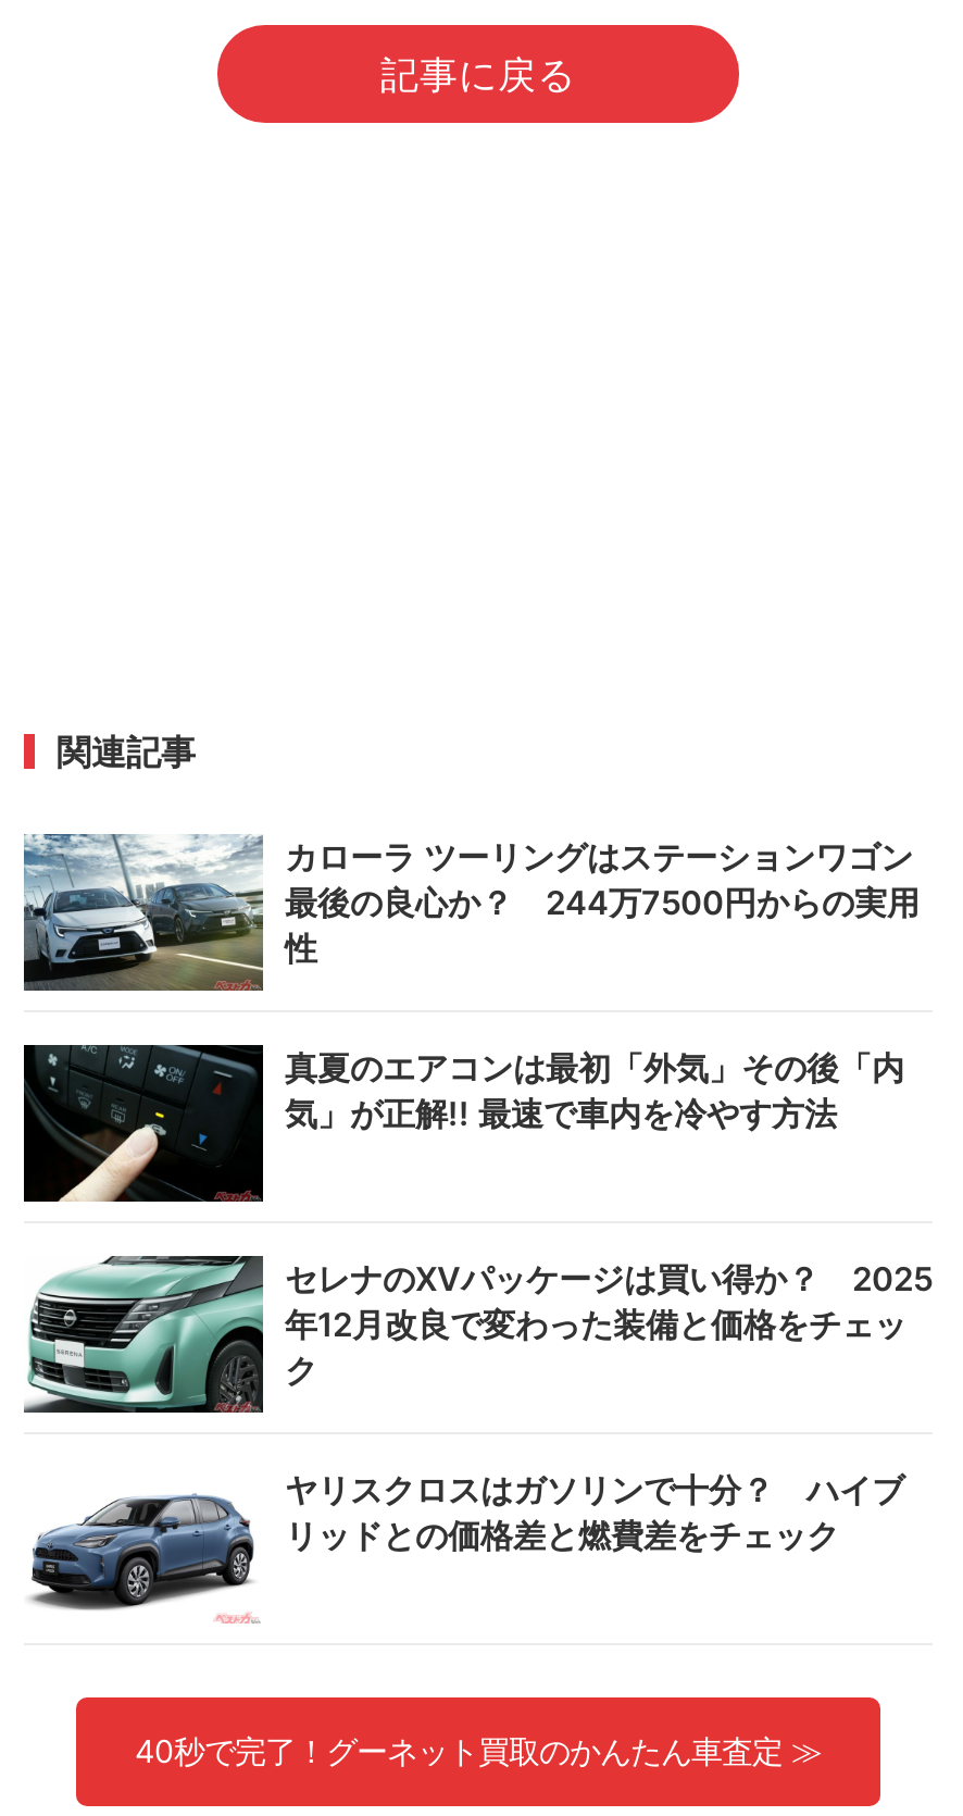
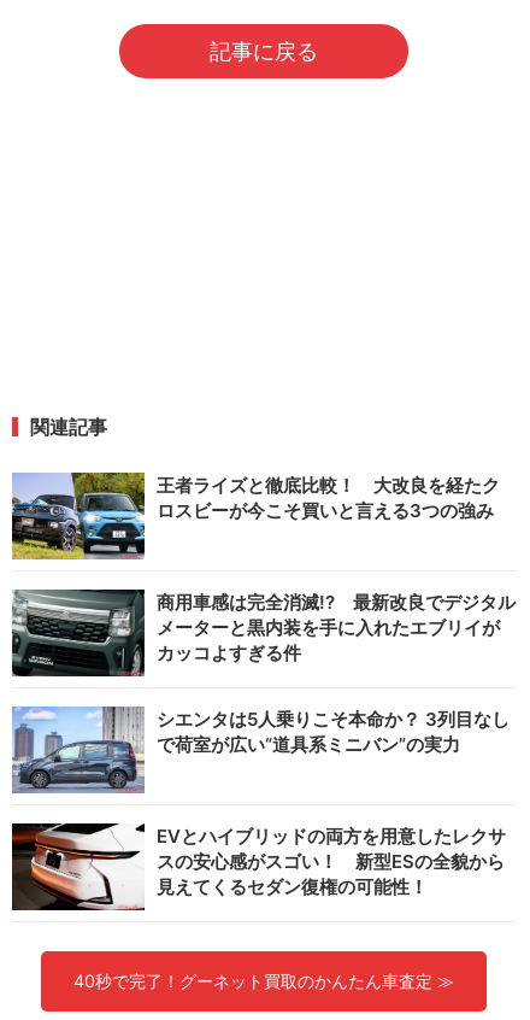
- [image]
- カローラ ツーリングはステーションワゴン
- 最後の良心か？ 244万7500円からの実用
- 性
+ [image]
+ 王者ライズと徹底比較！ 大改良を経たク
+ ロスビーが今こそ買いと言える3つの強み

- [image]
- 真夏のエアコンは最初「外気」その後「内
- 気」が正解!! 最速で車内を冷やす方法
+ [image]
+ 商用車感は完全消滅!? 最新改良でデジタル
+ メーターと黒内装を手に入れたエブリイが
+ カッコよすぎる件

- [image]
- セレナのXVパッケージは買い得か？ 2025
- 年12月改良で変わった装備と価格をチェッ
- ク
+ [image]
+ シエンタは5人乗りこそ本命か？ 3列目なし
+ で荷室が広い“道具系ミニバン”の実力

- [image]
- ヤリスクロスはガソリンで十分？ ハイブ
- リッドとの価格差と燃費差をチェック
+ [image]
+ EVとハイブリッドの両方を用意したレクサ
+ スの安心感がスゴい！ 新型ESの全貌から
+ 見えてくるセダン復権の可能性！
